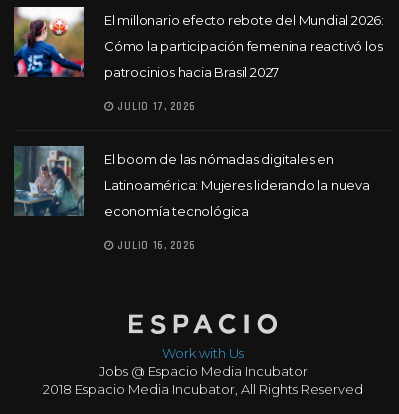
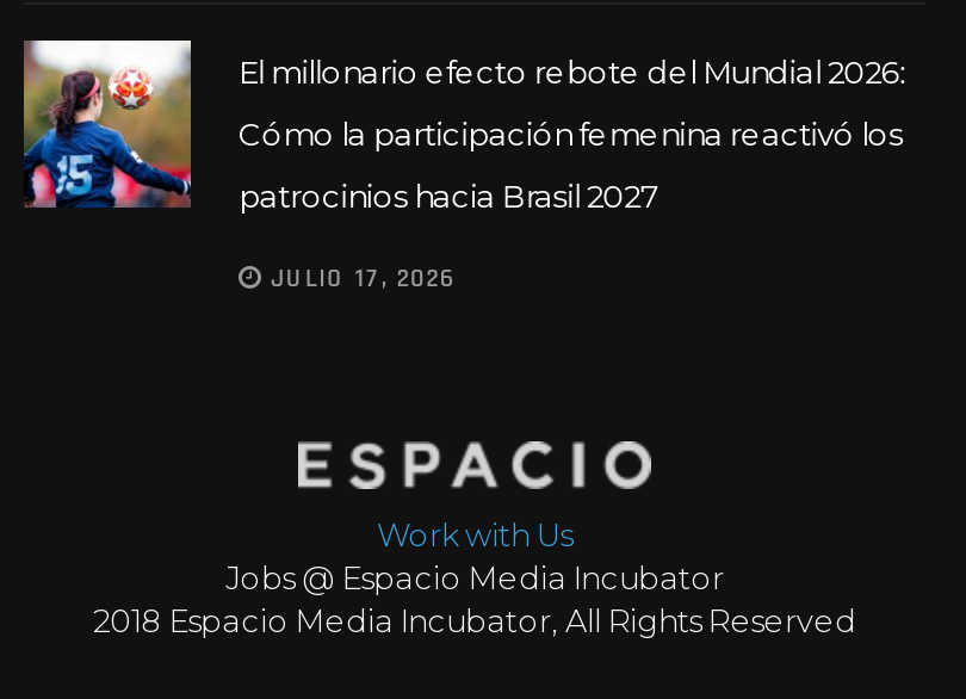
- [image]
- El boom de las nómadas digitales en
- Latinoamérica: Mujeres liderando la nueva
- economía tecnológica
- JULIO 16, 2026
